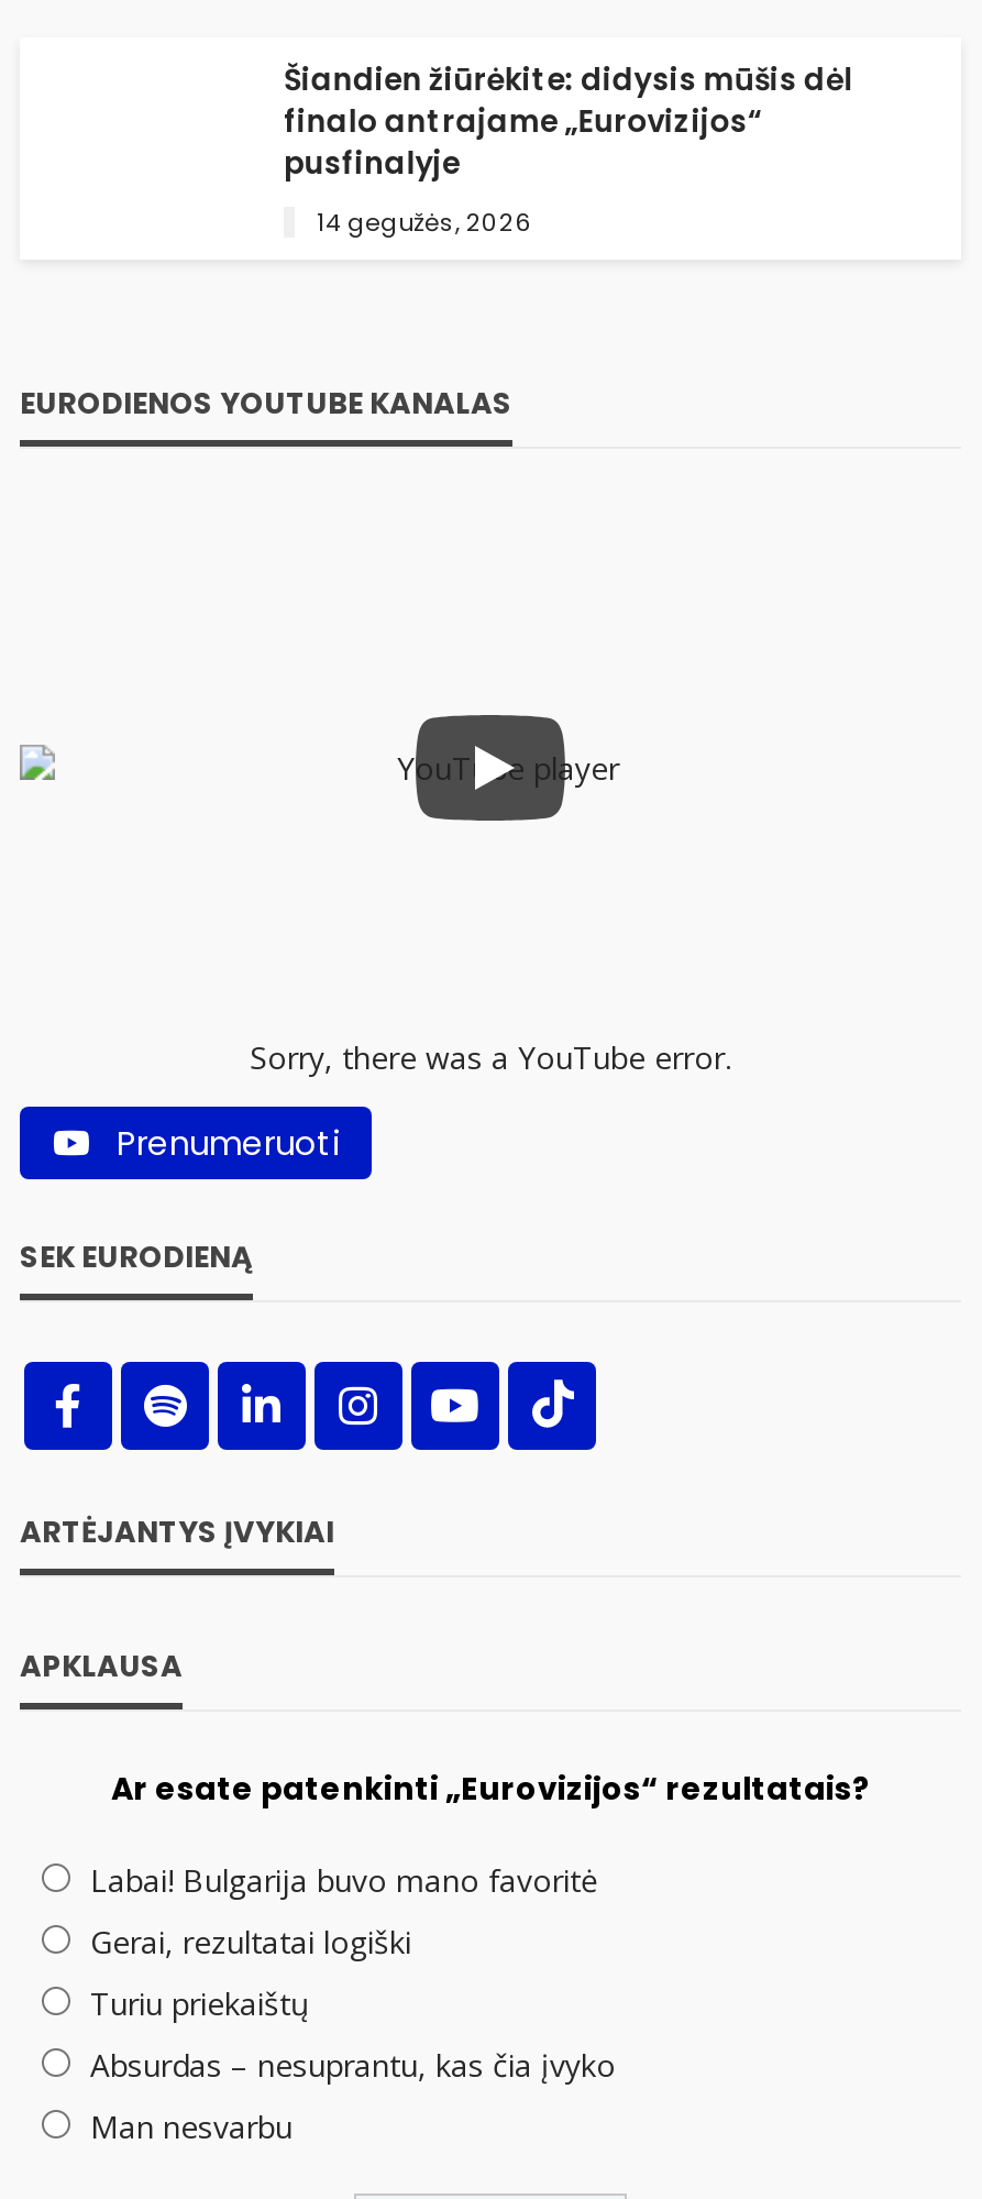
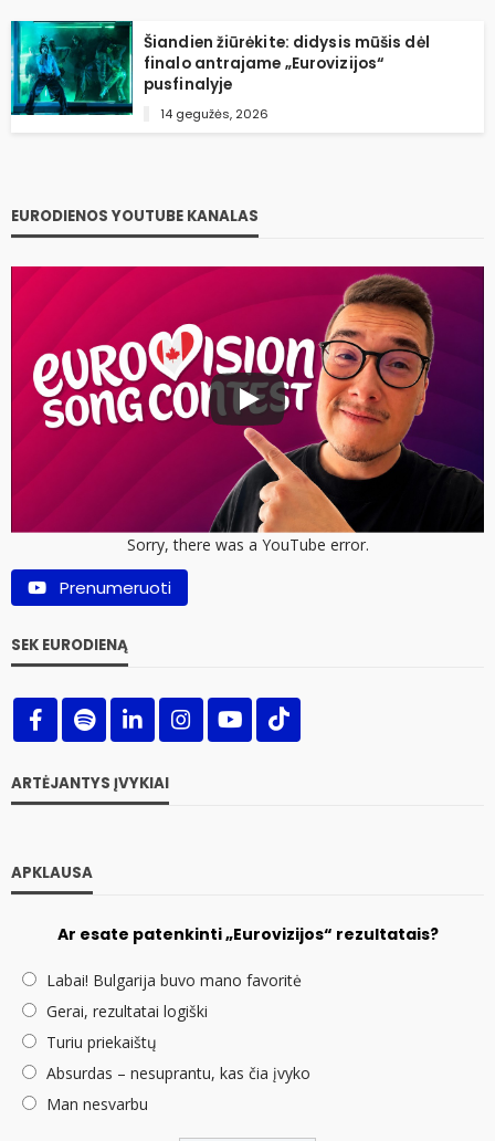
+ [image]

+ [image]
